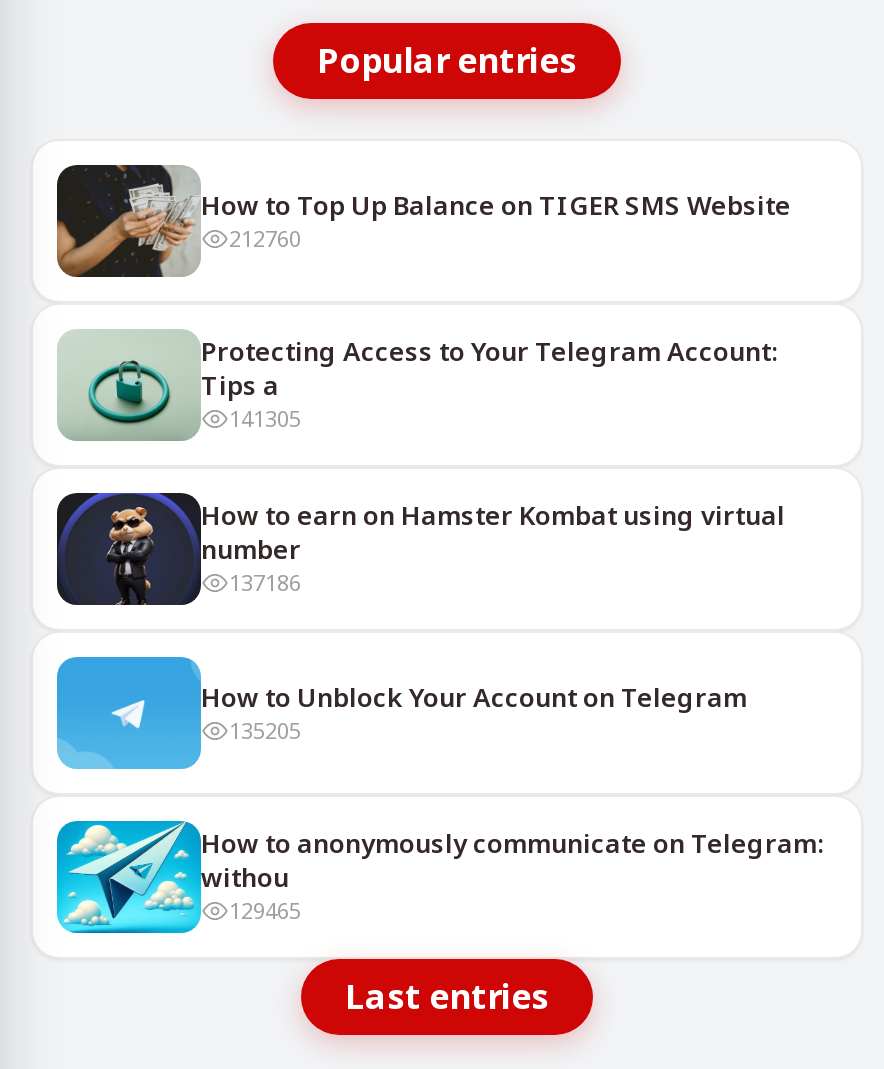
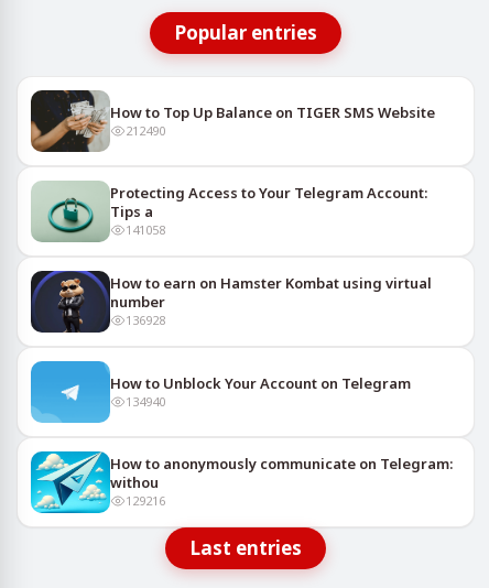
- 212760
+ 212490

- 141305
+ 141058

- 137186
+ 136928

- 135205
+ 134940

- 129465
+ 129216
